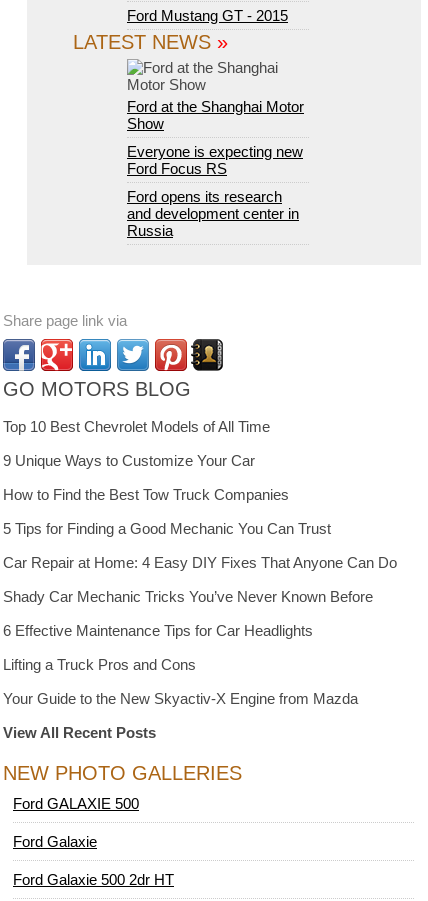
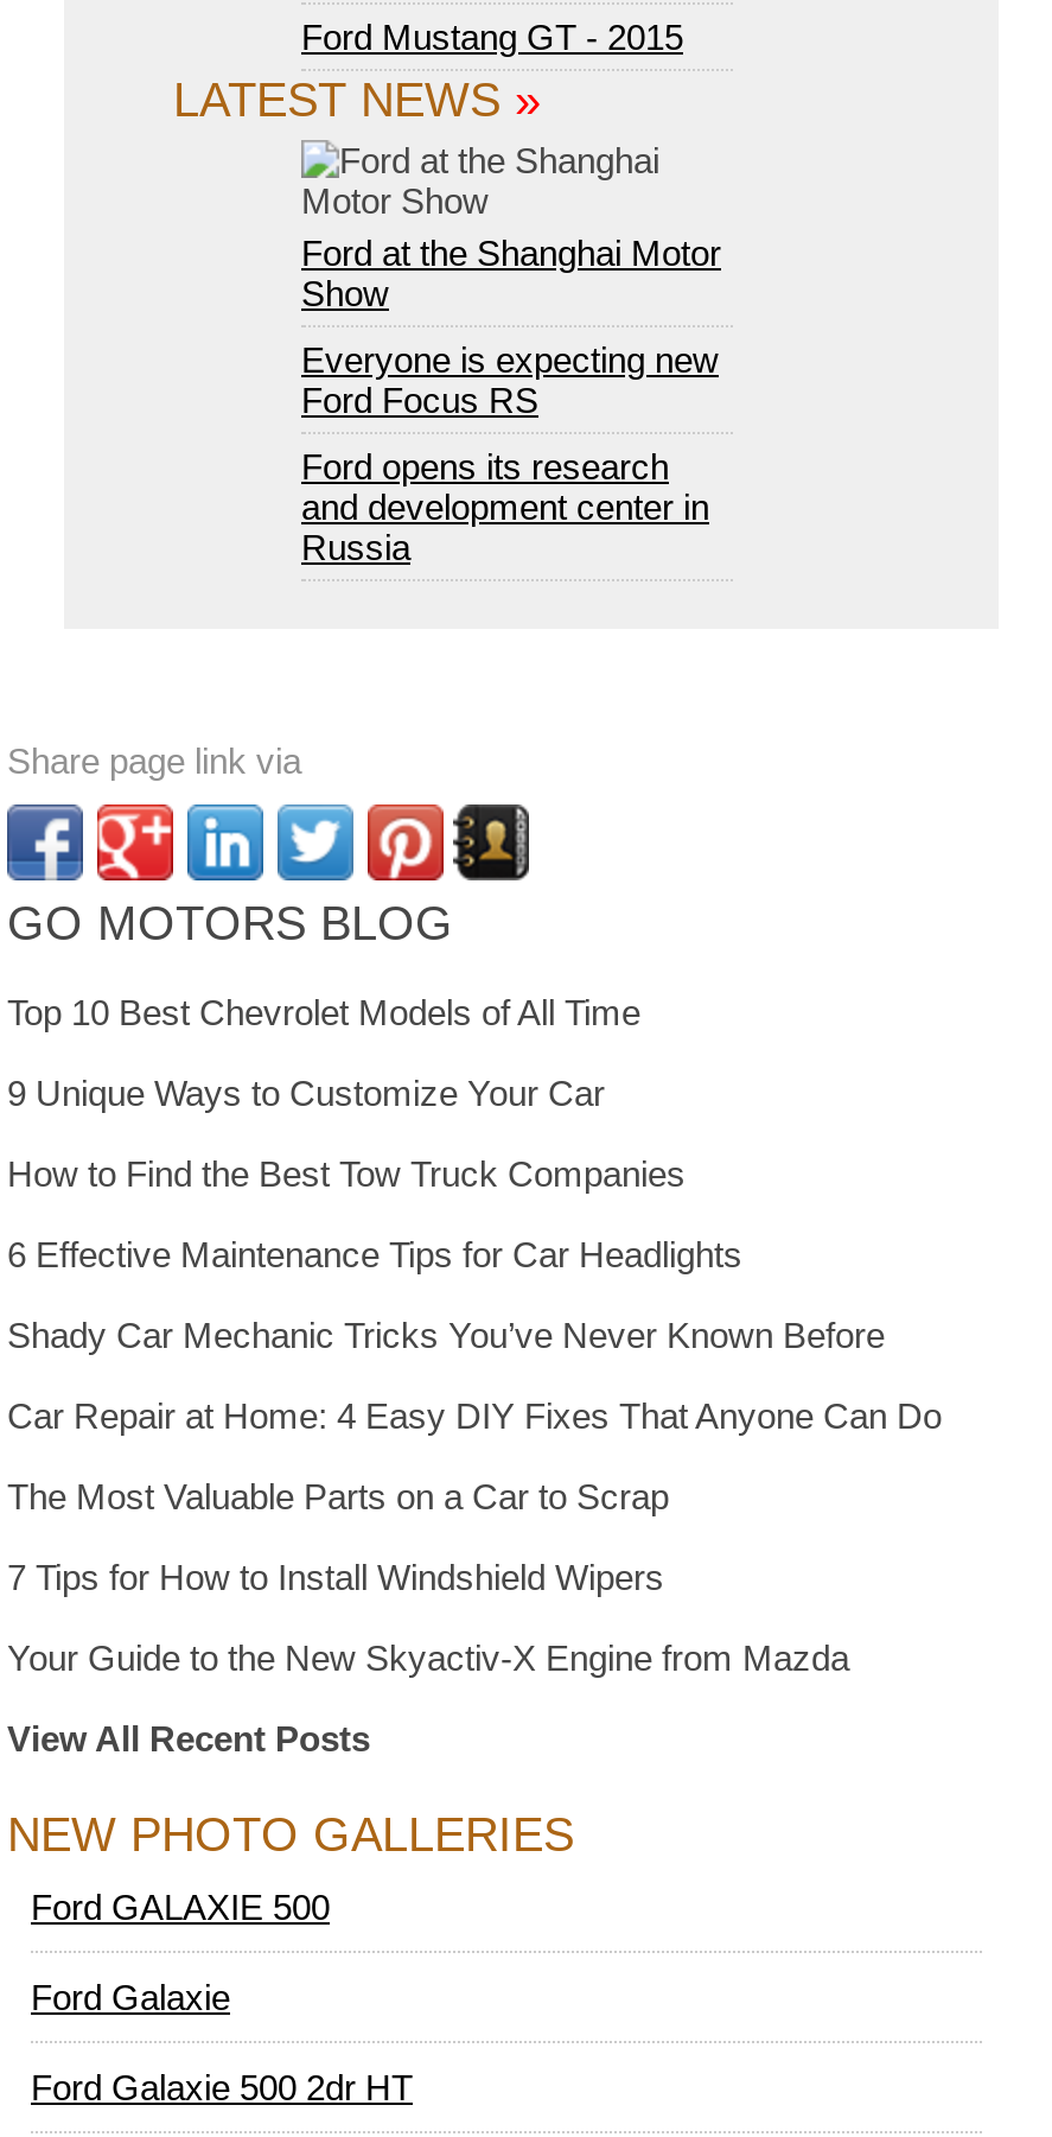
- 5 Tips for Finding a Good Mechanic You Can Trust

moved down: Car Repair at Home: 4 Easy DIY Fixes That Anyone Can Do

moved up: Shady Car Mechanic Tricks You’ve Never Known Before | 6 Effective Maintenance Tips for Car Headlights

- Lifting a Truck Pros and Cons
+ The Most Valuable Parts on a Car to Scrap
+ 7 Tips for How to Install Windshield Wipers
